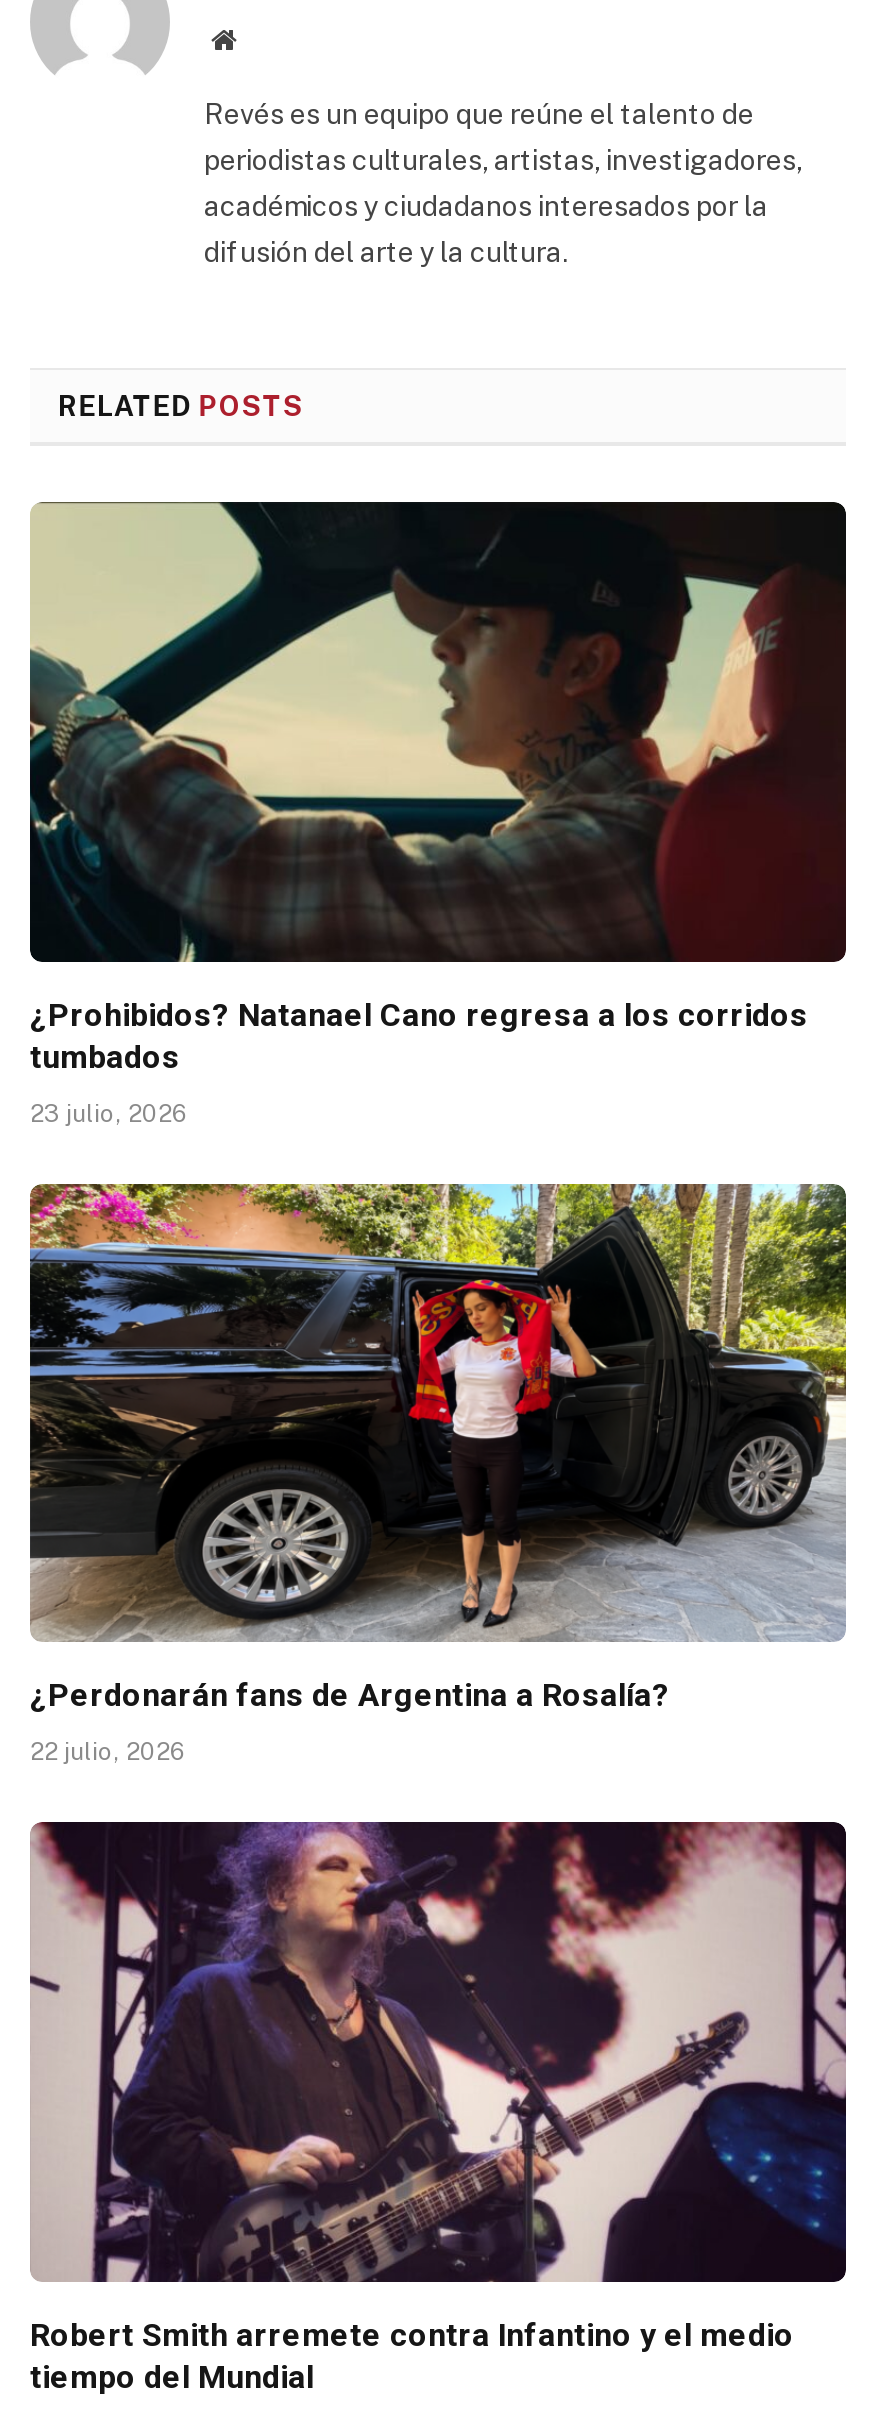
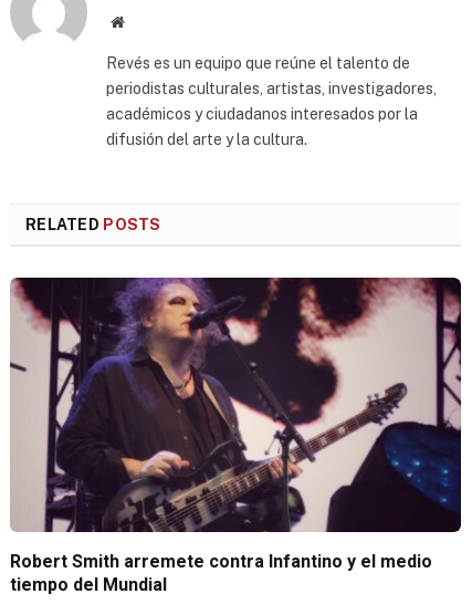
- [image]
- ¿Prohibidos? Natanael Cano regresa a los corridos
- tumbados
- 23 julio, 2026

- [image]
- ¿Perdonarán fans de Argentina a Rosalía?
- 22 julio, 2026
